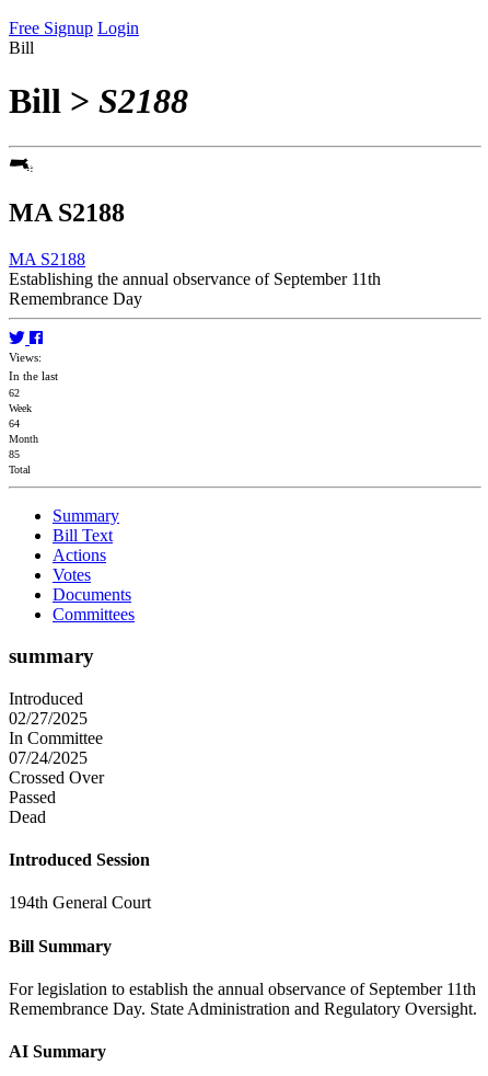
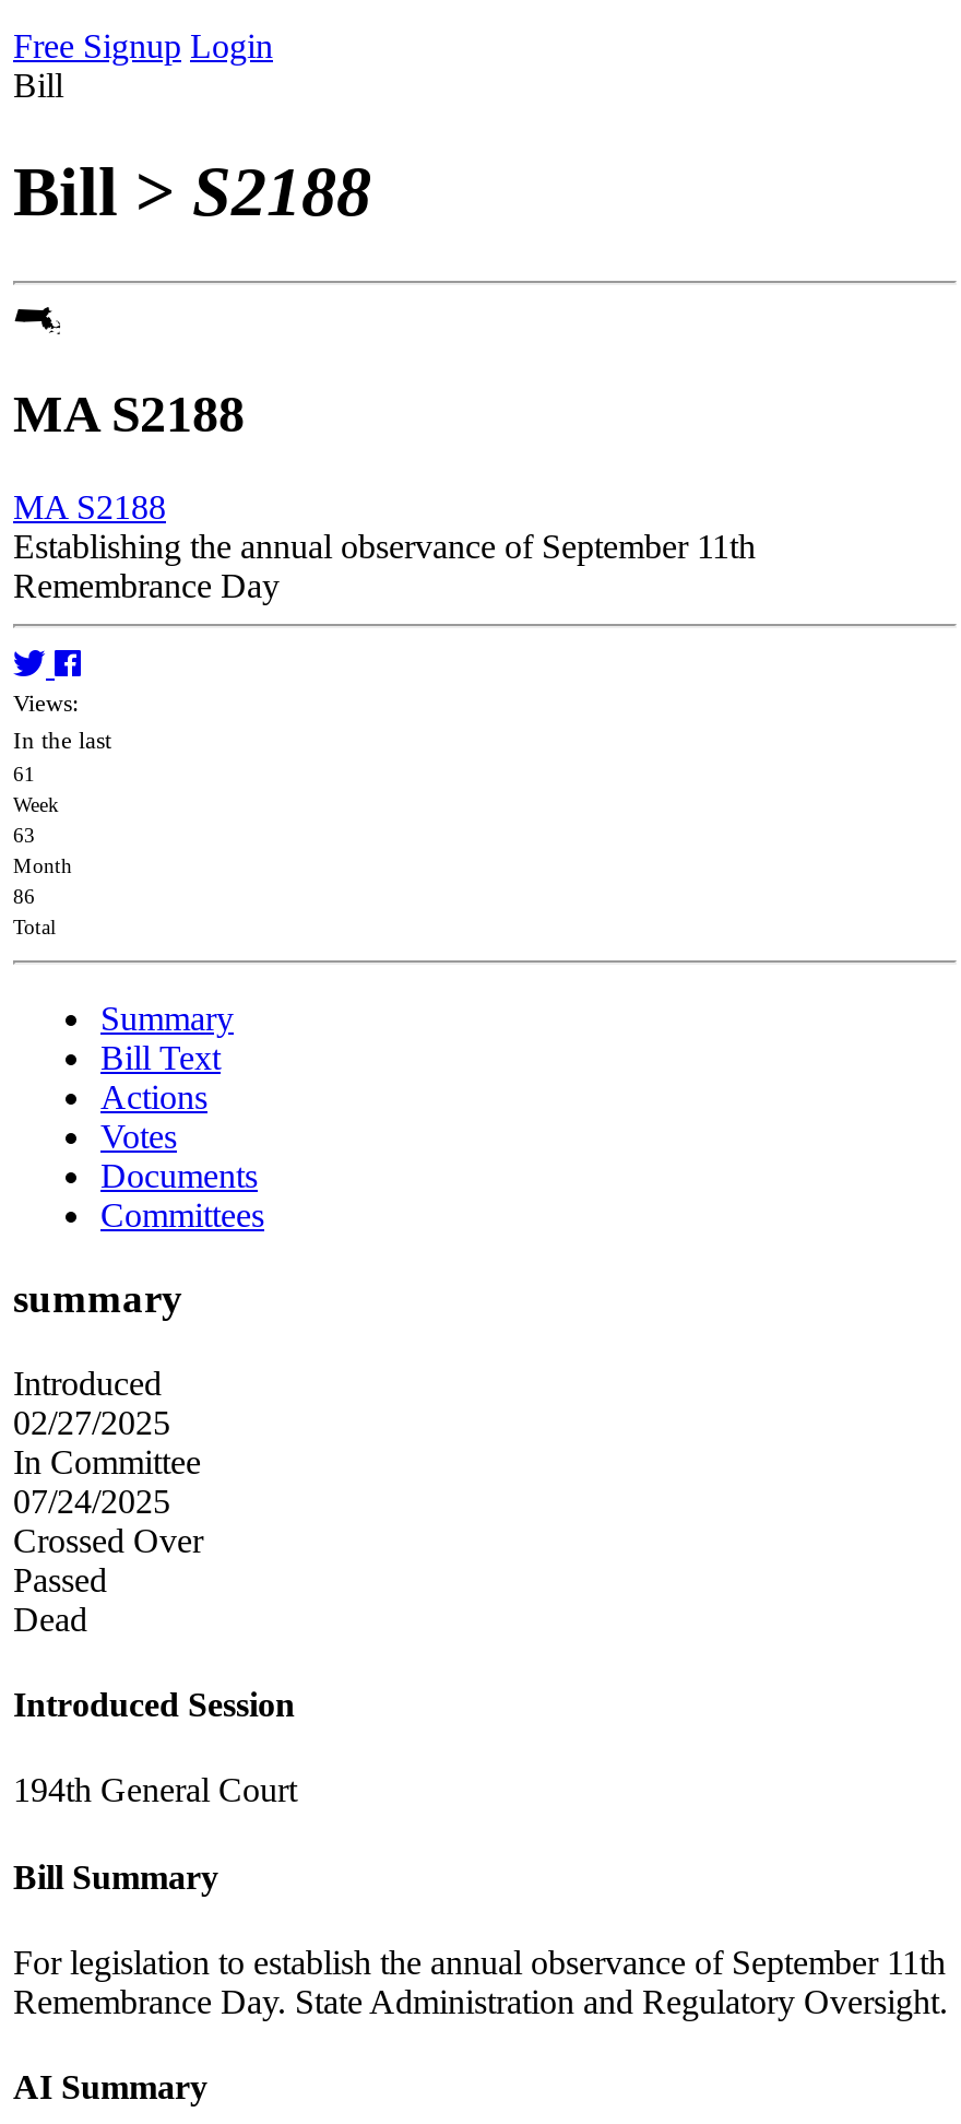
- 62
+ 61

- 64
+ 63

- 85
+ 86
